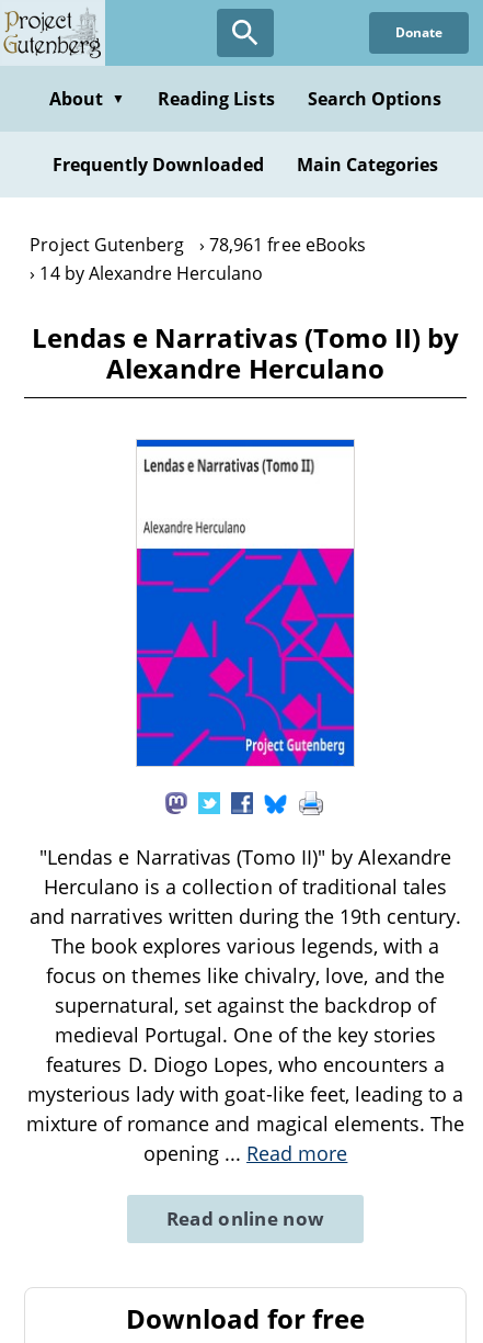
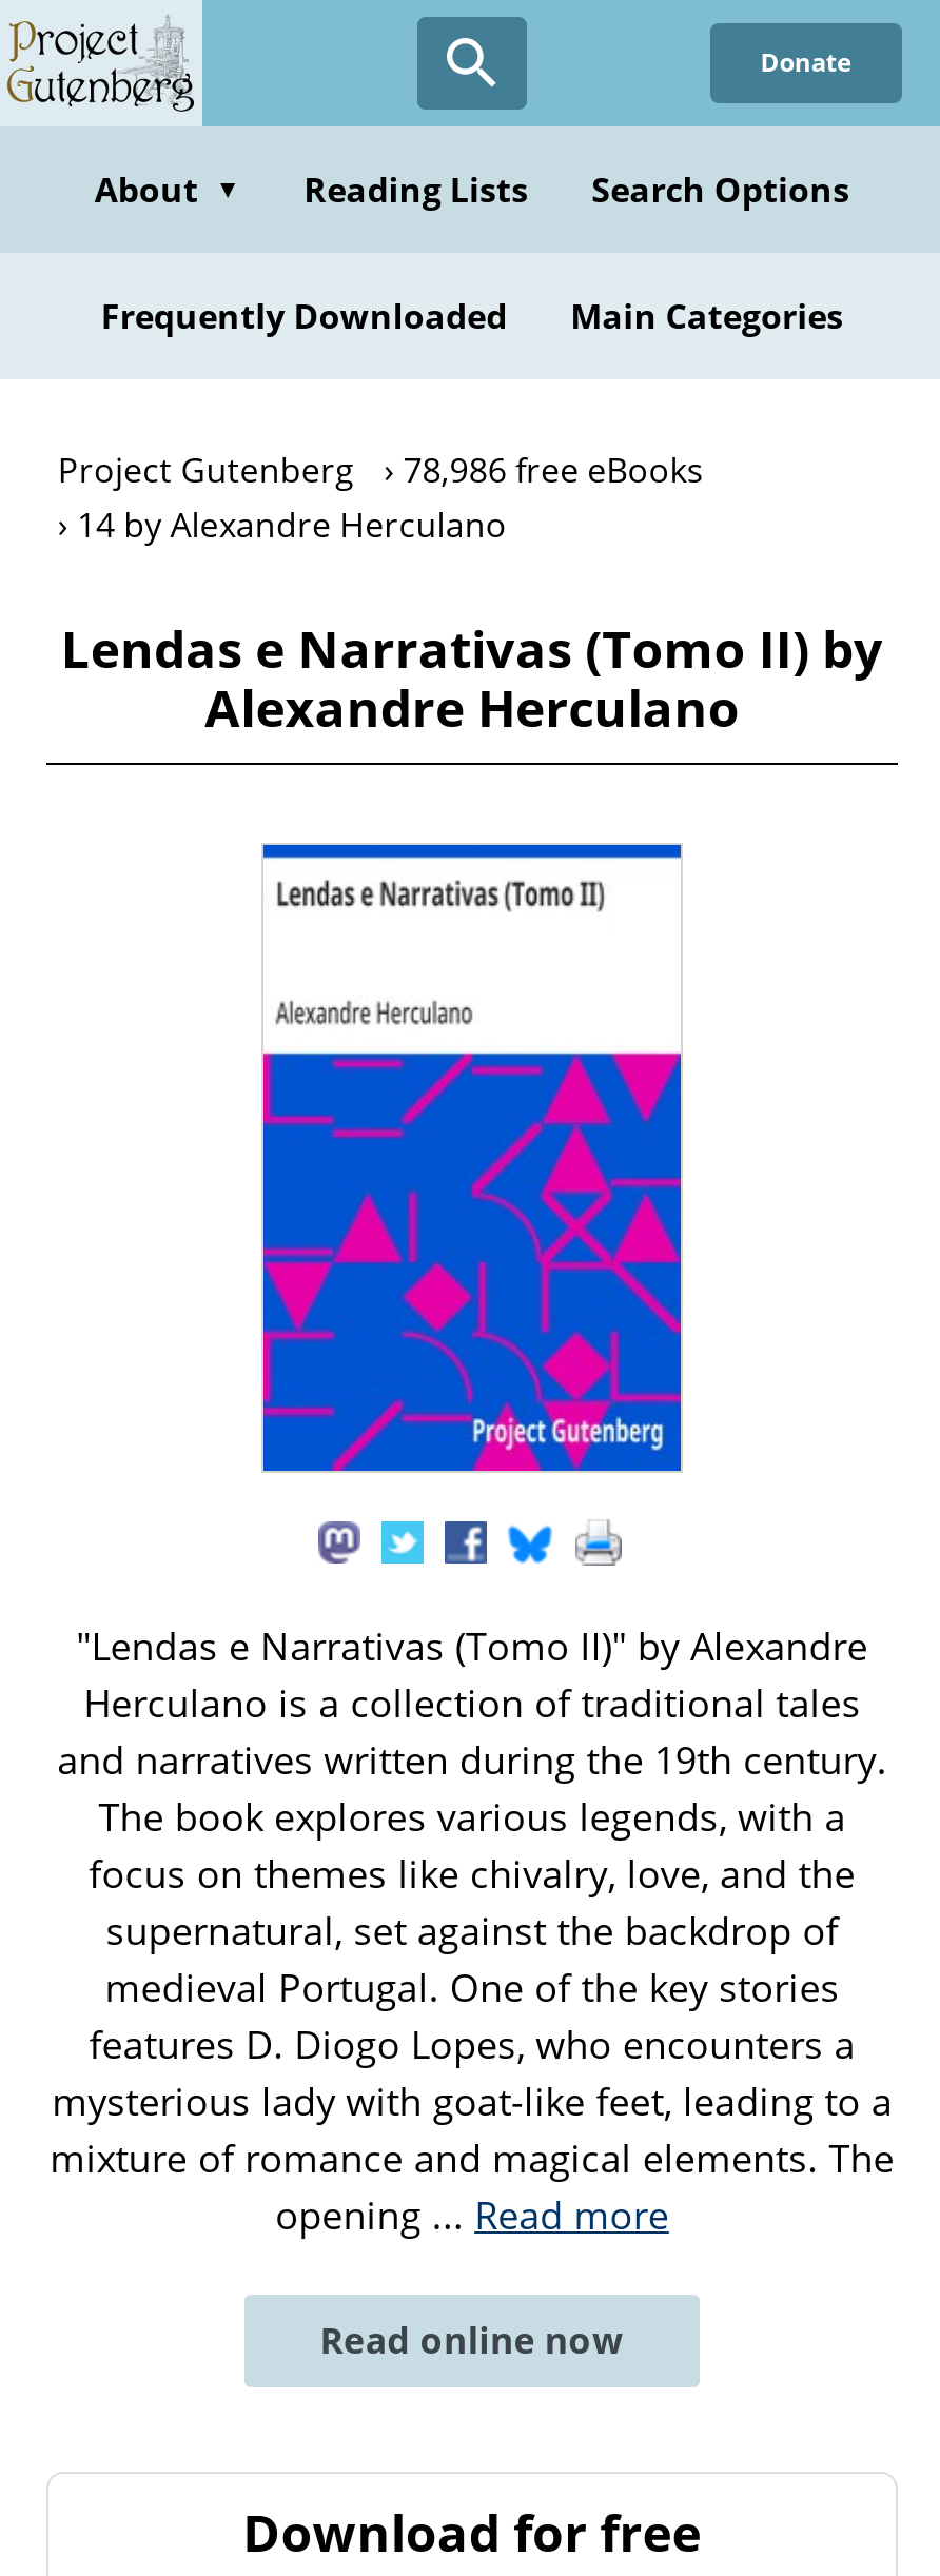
- Project Gutenberg 78,961 free eBooks
+ Project Gutenberg 78,986 free eBooks
